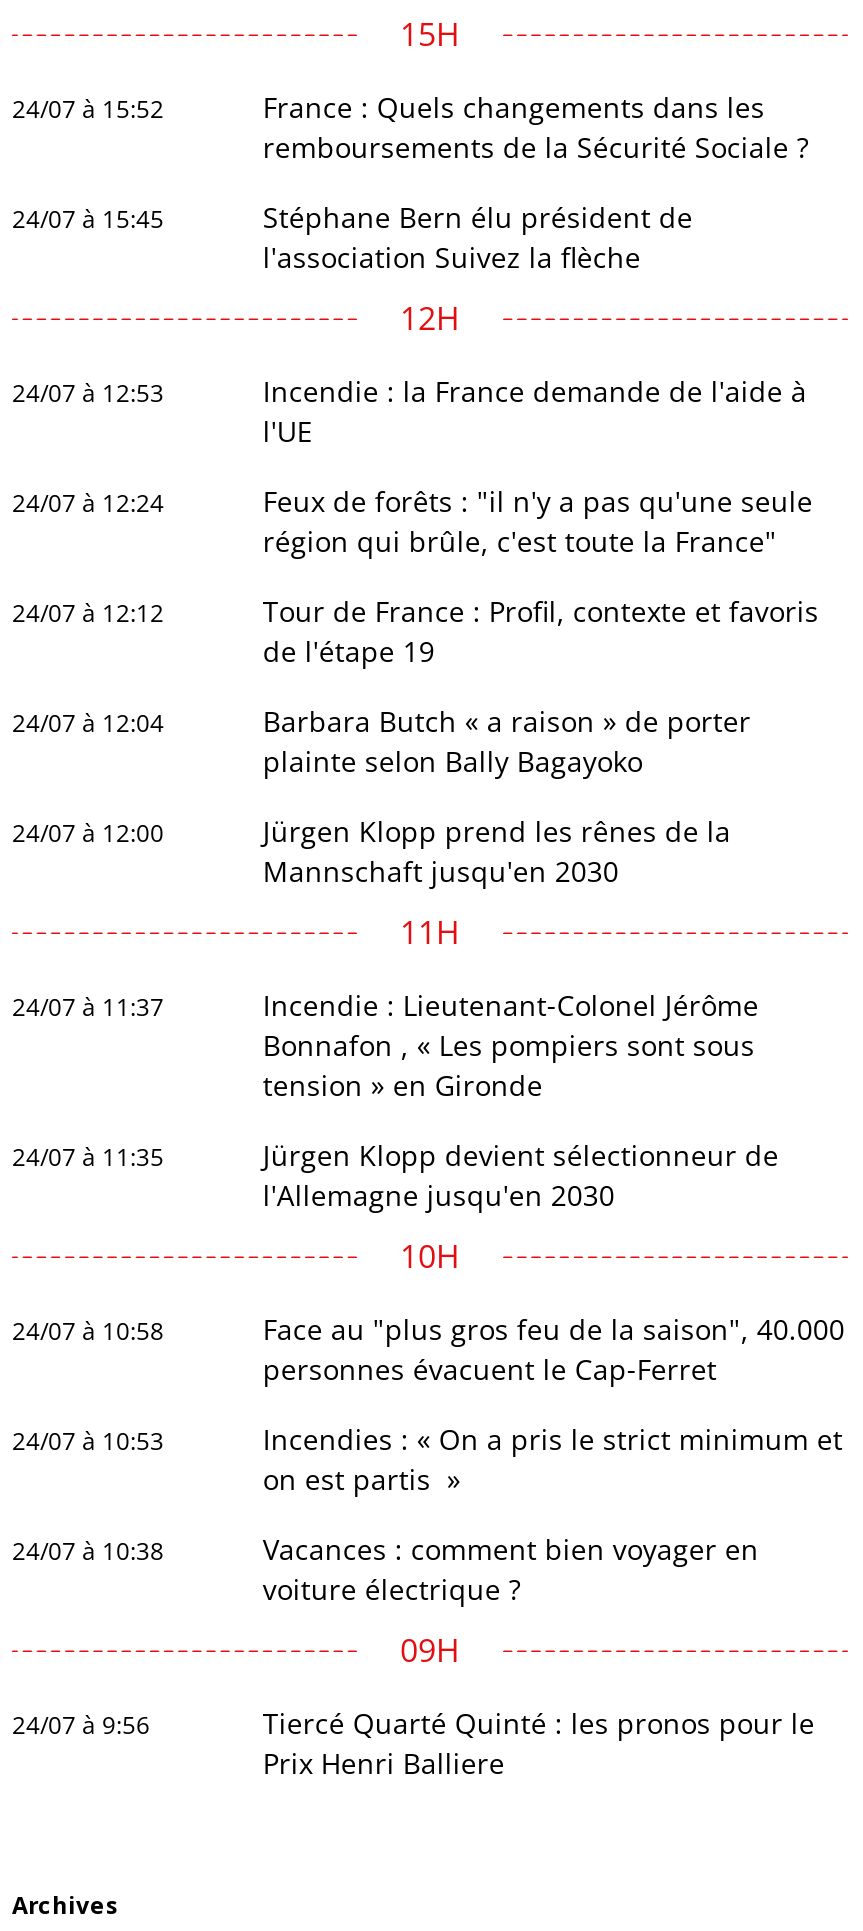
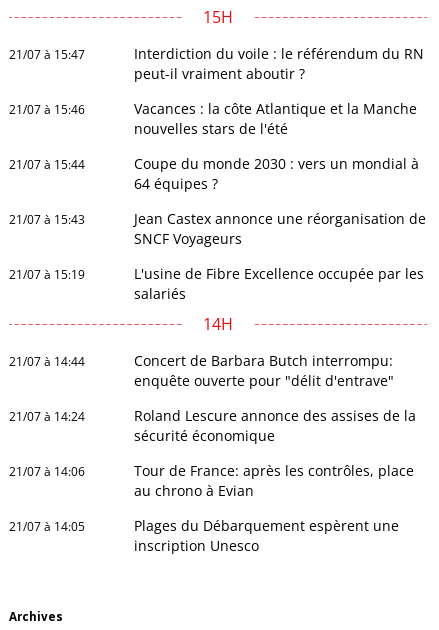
- 24/07 à 15:52
- France : Quels changements dans les
- remboursements de la Sécurité Sociale ?
- 24/07 à 15:45
- Stéphane Bern élu président de
- l'association Suivez la flèche
- 12H
- 24/07 à 12:53
- Incendie : la France demande de l'aide à
- l'UE
- 24/07 à 12:24
- Feux de forêts : "il n'y a pas qu'une seule
- région qui brûle, c'est toute la France"
- 24/07 à 12:12
- Tour de France : Profil, contexte et favoris
- de l'étape 19
- 24/07 à 12:04
- Barbara Butch « a raison » de porter
- plainte selon Bally Bagayoko
- 24/07 à 12:00
- Jürgen Klopp prend les rênes de la
- Mannschaft jusqu'en 2030
- 11H
- 24/07 à 11:37
- Incendie : Lieutenant-Colonel Jérôme
- Bonnafon , « Les pompiers sont sous
- tension » en Gironde
- 24/07 à 11:35
- Jürgen Klopp devient sélectionneur de
- l'Allemagne jusqu'en 2030
- 10H
- 24/07 à 10:58
- Face au "plus gros feu de la saison", 40.000
- personnes évacuent le Cap-Ferret
- 24/07 à 10:53
- Incendies : « On a pris le strict minimum et
- on est partis »
- 24/07 à 10:38
- Vacances : comment bien voyager en
- voiture électrique ?
- 09H
- 24/07 à 9:56
- Tiercé Quarté Quinté : les pronos pour le
- Prix Henri Balliere
+ 21/07 à 15:47
+ Interdiction du voile : le référendum du RN
+ peut-il vraiment aboutir ?
+ 21/07 à 15:46
+ Vacances : la côte Atlantique et la Manche
+ nouvelles stars de l'été
+ 21/07 à 15:44
+ Coupe du monde 2030 : vers un mondial à
+ 64 équipes ?
+ 21/07 à 15:43
+ Jean Castex annonce une réorganisation de
+ SNCF Voyageurs
+ 21/07 à 15:19
+ L'usine de Fibre Excellence occupée par les
+ salariés
+ 14H
+ 21/07 à 14:44
+ Concert de Barbara Butch interrompu:
+ enquête ouverte pour "délit d'entrave"
+ 21/07 à 14:24
+ Roland Lescure annonce des assises de la
+ sécurité économique
+ 21/07 à 14:06
+ Tour de France: après les contrôles, place
+ au chrono à Evian
+ 21/07 à 14:05
+ Plages du Débarquement espèrent une
+ inscription Unesco
